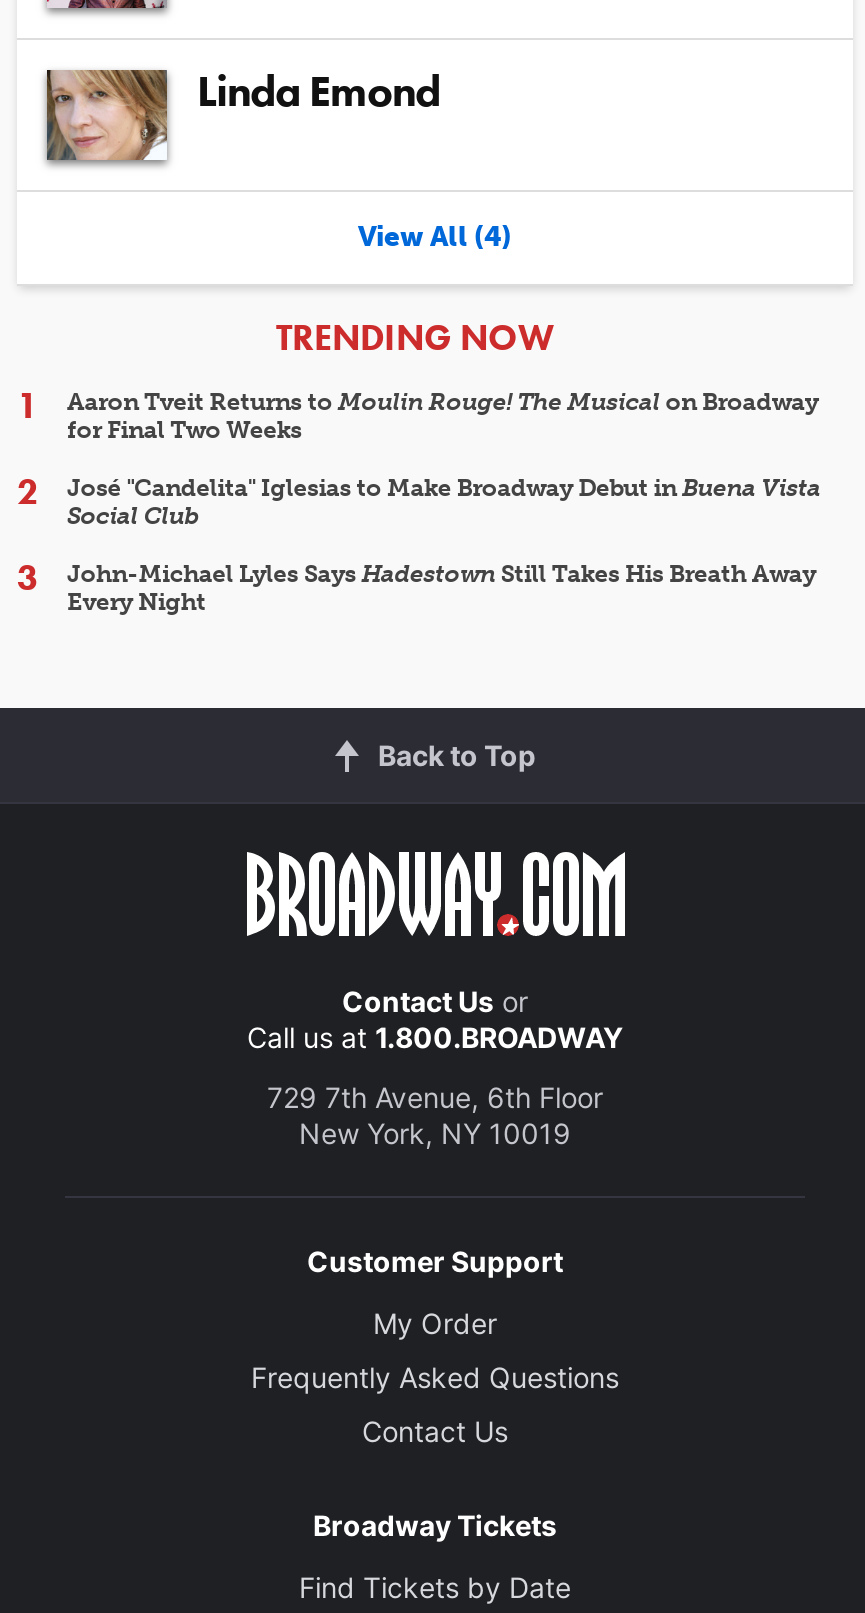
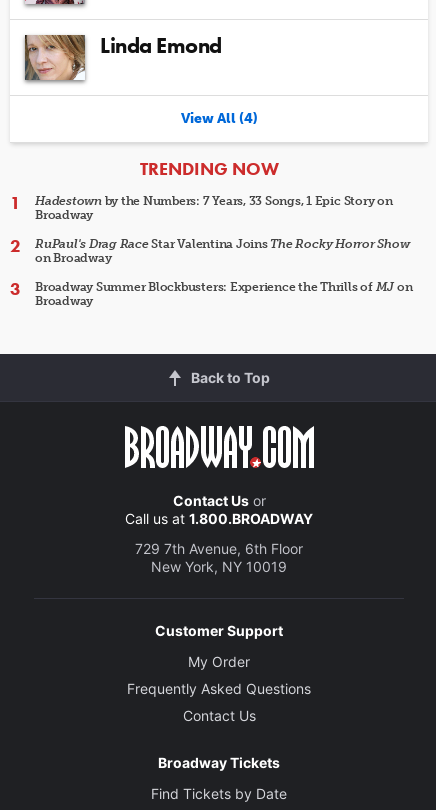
- Aaron Tveit Returns to Moulin Rouge! The Musical on Broadway
- for Final Two Weeks
+ Hadestown by the Numbers: 7 Years, 33 Songs, 1 Epic Story on
+ Broadway

- José "Candelita" Iglesias to Make Broadway Debut in Buena Vista
- Social Club
+ RuPaul's Drag Race Star Valentina Joins The Rocky Horror Show
+ on Broadway

- John-Michael Lyles Says Hadestown Still Takes His Breath Away
- Every Night
+ Broadway Summer Blockbusters: Experience the Thrills of MJ on
+ Broadway
